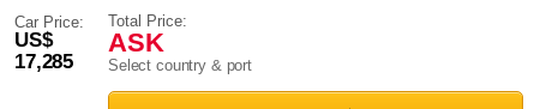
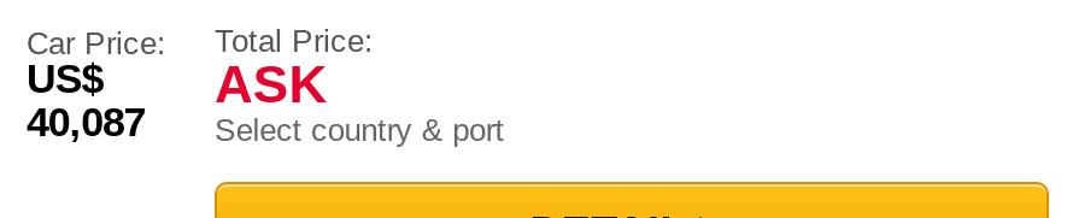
- 17,285 Select country & port
+ 40,087 Select country & port
